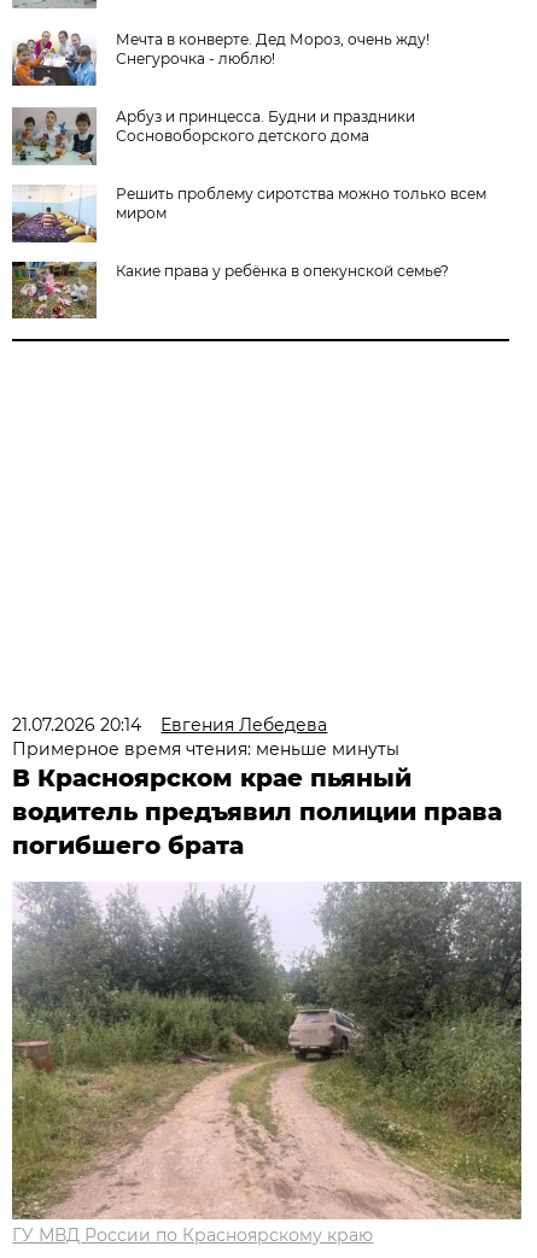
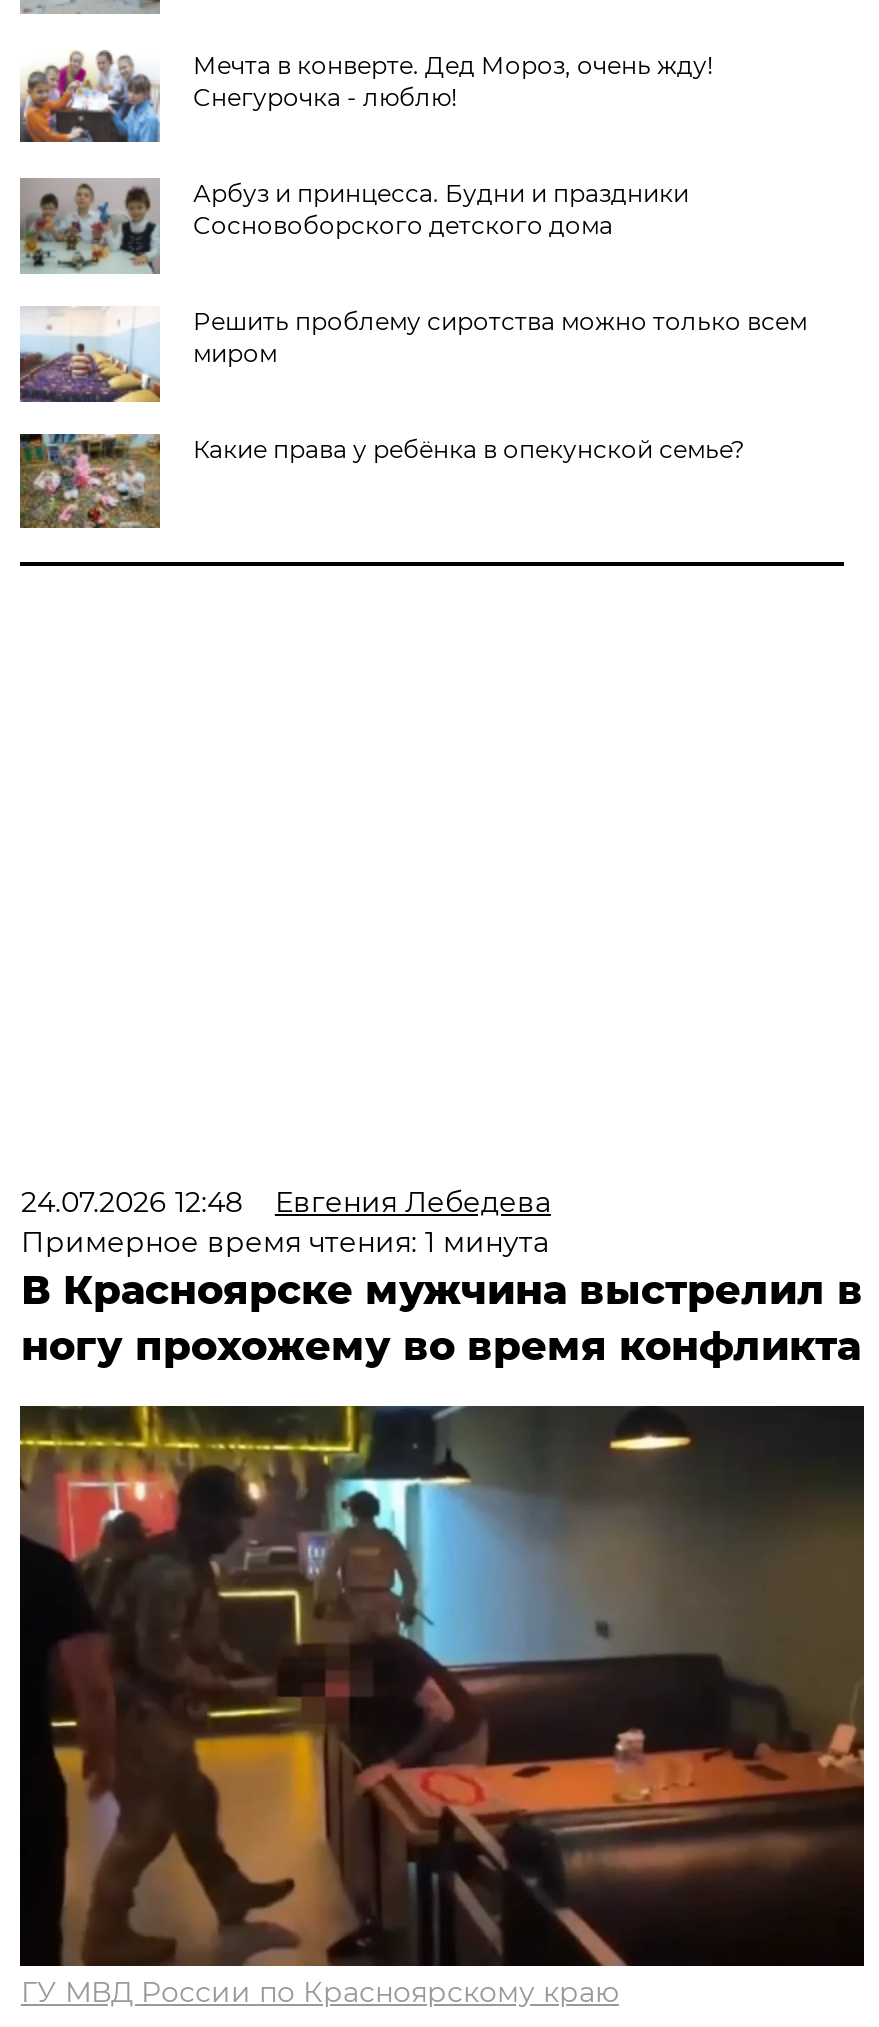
- 21.07.2026 20:14 Евгения Лебедева
+ 24.07.2026 12:48 Евгения Лебедева

- Примерное время чтения: меньше минуты
- В Красноярском крае пьяный
- водитель предъявил полиции права
- погибшего брата
+ Примерное время чтения: 1 минута
+ В Красноярске мужчина выстрелил в
+ ногу прохожему во время конфликта

- [image]
+ [image]
